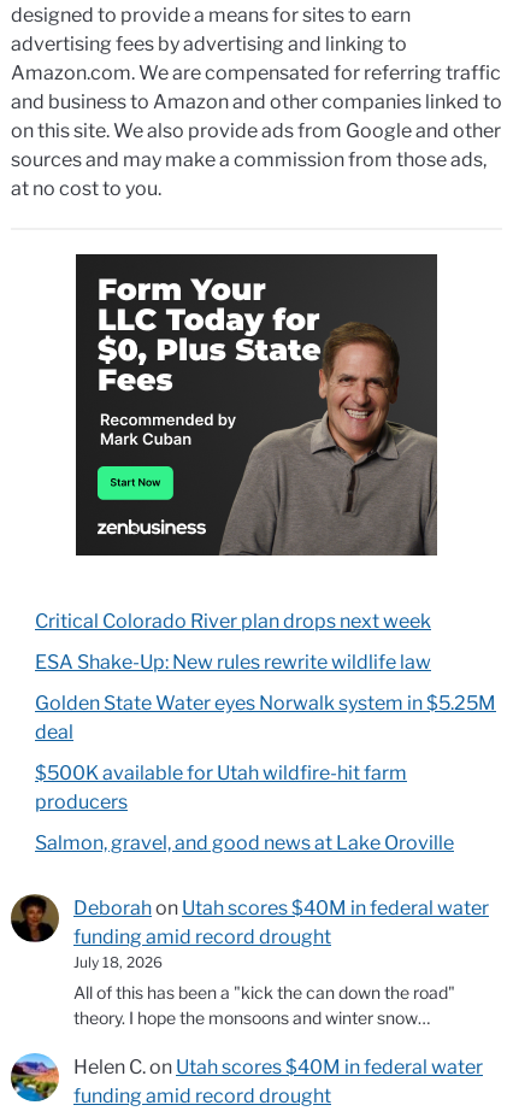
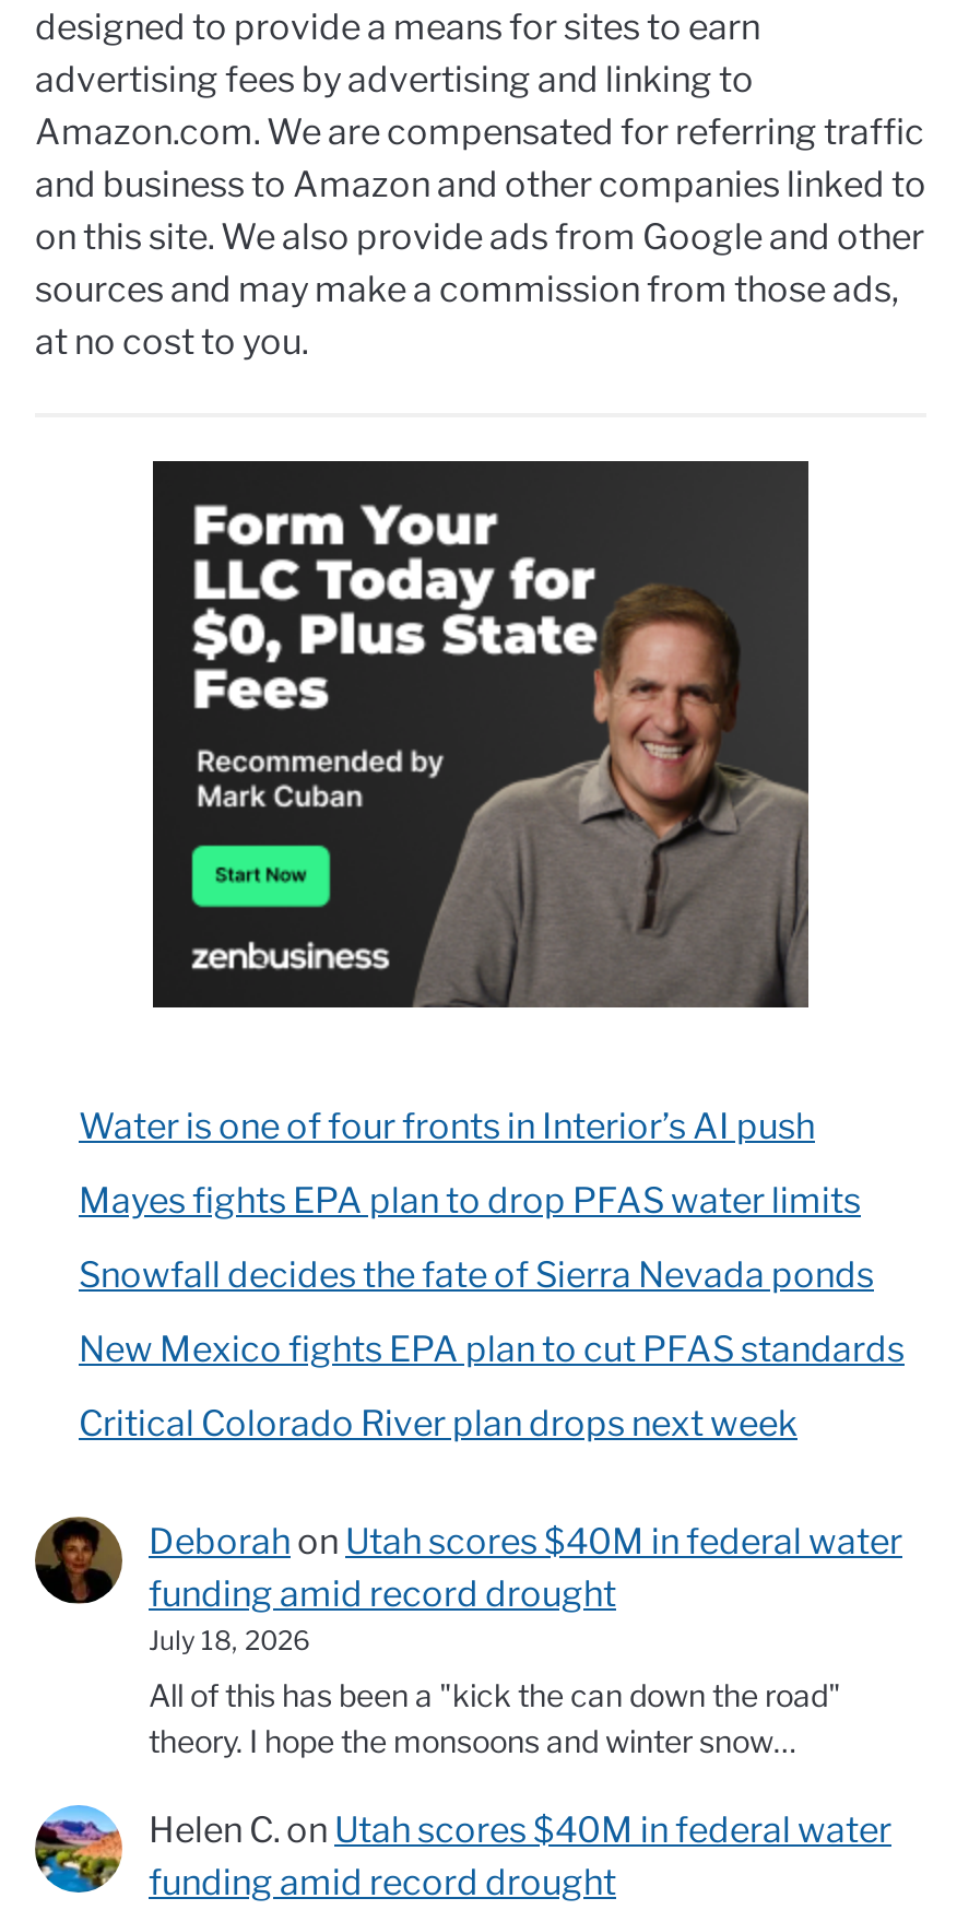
+ Water is one of four fronts in Interior’s AI push
+ Mayes fights EPA plan to drop PFAS water limits
+ Snowfall decides the fate of Sierra Nevada ponds
+ New Mexico fights EPA plan to cut PFAS standards

moved down: Critical Colorado River plan drops next week

- ESA Shake-Up: New rules rewrite wildlife law
- Golden State Water eyes Norwalk system in $5.25M
- deal
- $500K available for Utah wildfire-hit farm
- producers
- Salmon, gravel, and good news at Lake Oroville
